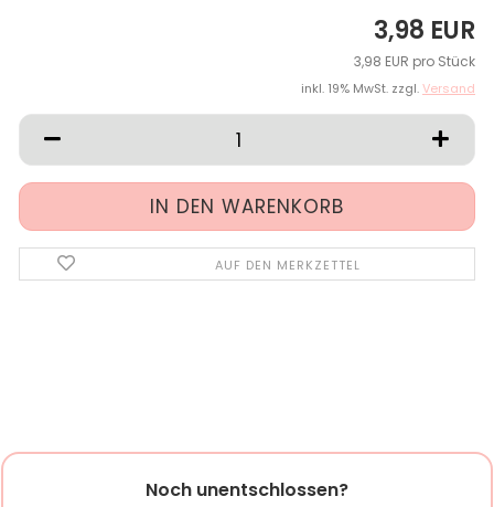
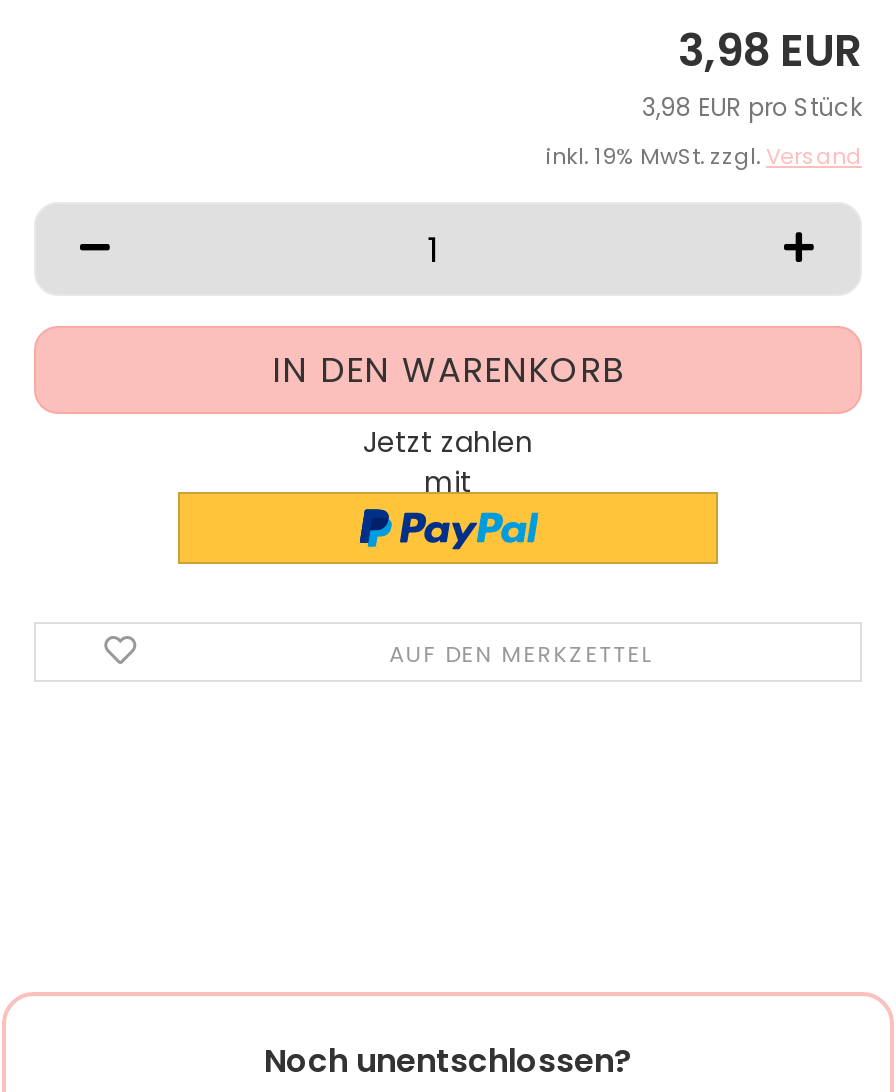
+ [image]
+ Jetzt zahlen
+ mit
